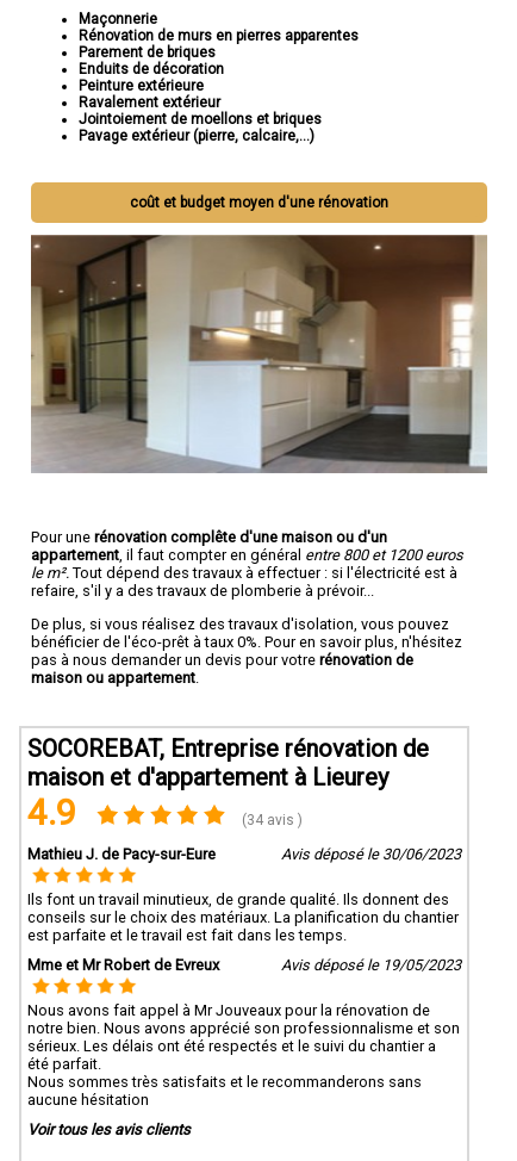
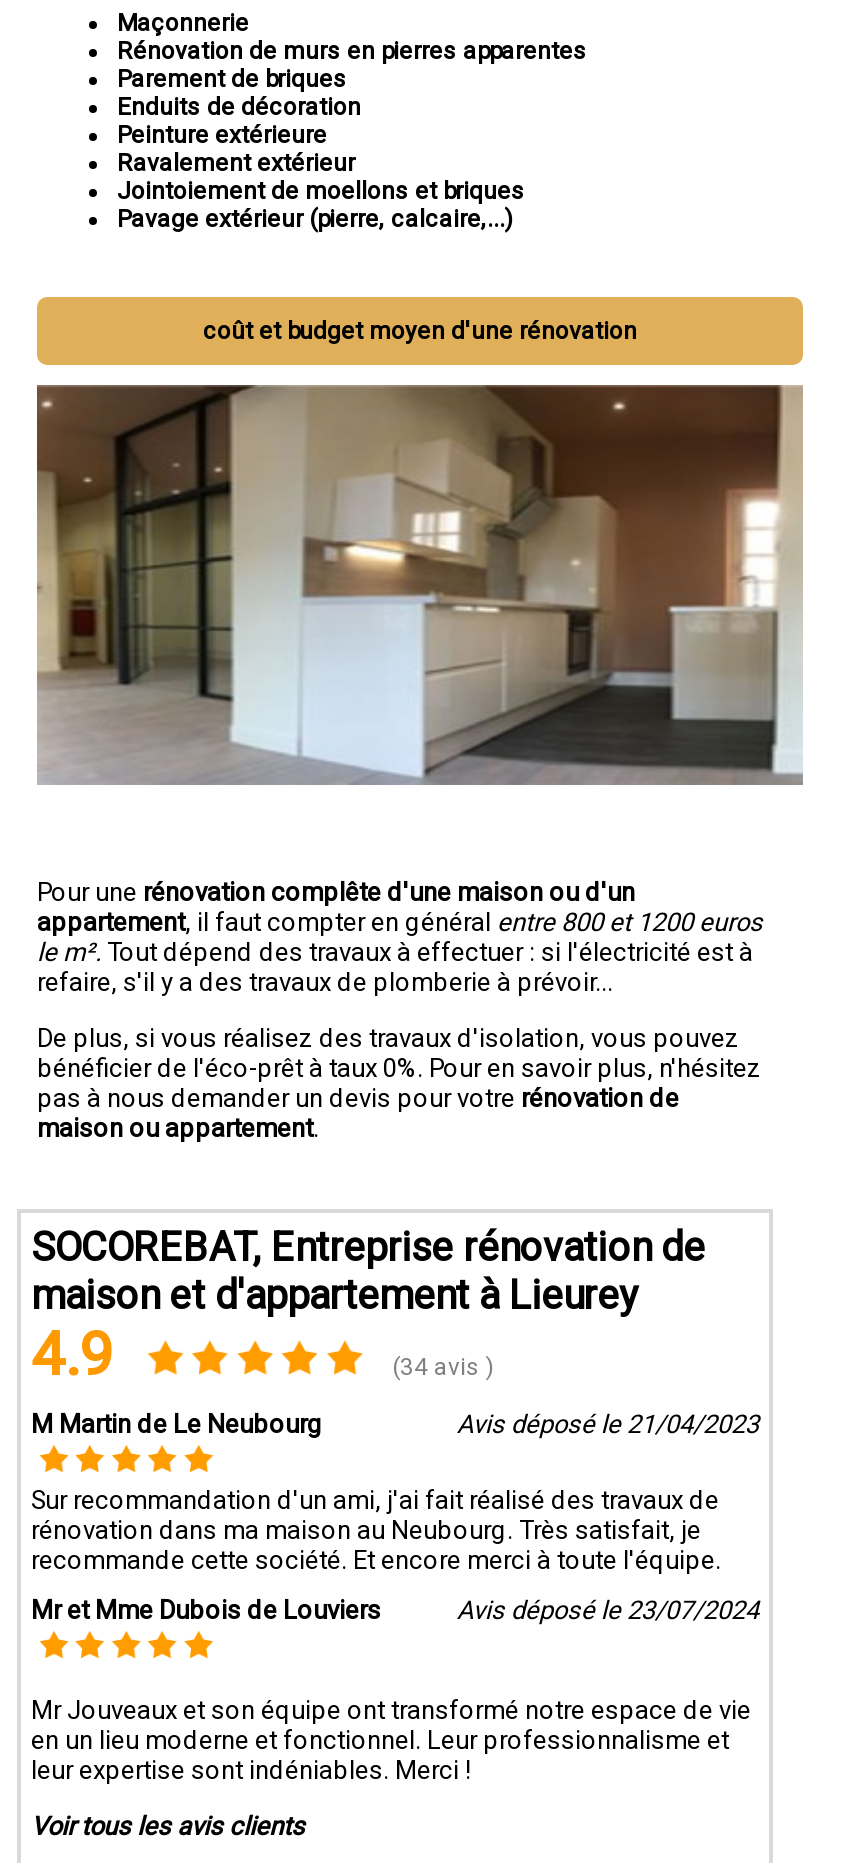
- Mathieu J. de Pacy-sur-Eure
- Avis déposé le 30/06/2023
+ M Martin de Le Neubourg
+ Avis déposé le 21/04/2023

- Ils font un travail minutieux, de grande qualité. Ils donnent des
- conseils sur le choix des matériaux. La planification du chantier
- est parfaite et le travail est fait dans les temps.
+ Sur recommandation d'un ami, j'ai fait réalisé des travaux de
+ rénovation dans ma maison au Neubourg. Très satisfait, je
+ recommande cette société. Et encore merci à toute l'équipe.

- Mme et Mr Robert de Evreux
- Avis déposé le 19/05/2023
+ Mr et Mme Dubois de Louviers
+ Avis déposé le 23/07/2024

- Nous avons fait appel à Mr Jouveaux pour la rénovation de
- notre bien. Nous avons apprécié son professionnalisme et son
- sérieux. Les délais ont été respectés et le suivi du chantier a
- été parfait.
- Nous sommes très satisfaits et le recommanderons sans
- aucune hésitation
+ Mr Jouveaux et son équipe ont transformé notre espace de vie
+ en un lieu moderne et fonctionnel. Leur professionnalisme et
+ leur expertise sont indéniables. Merci !
